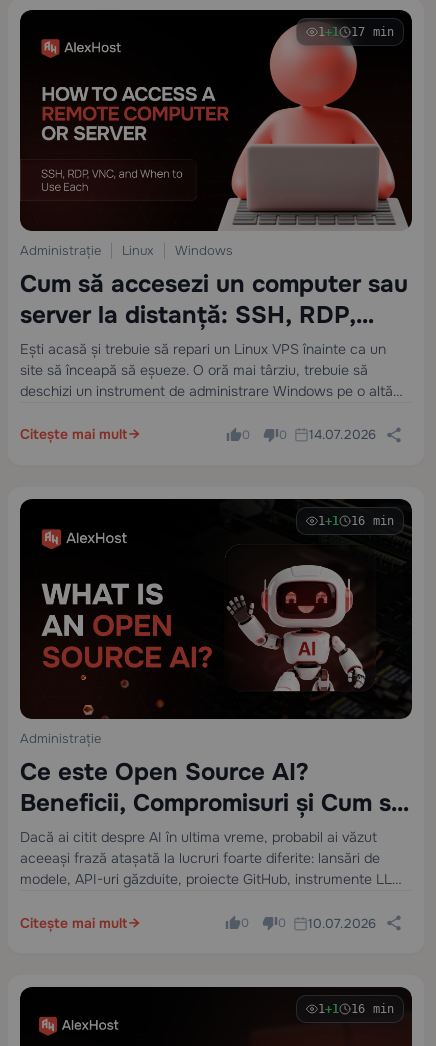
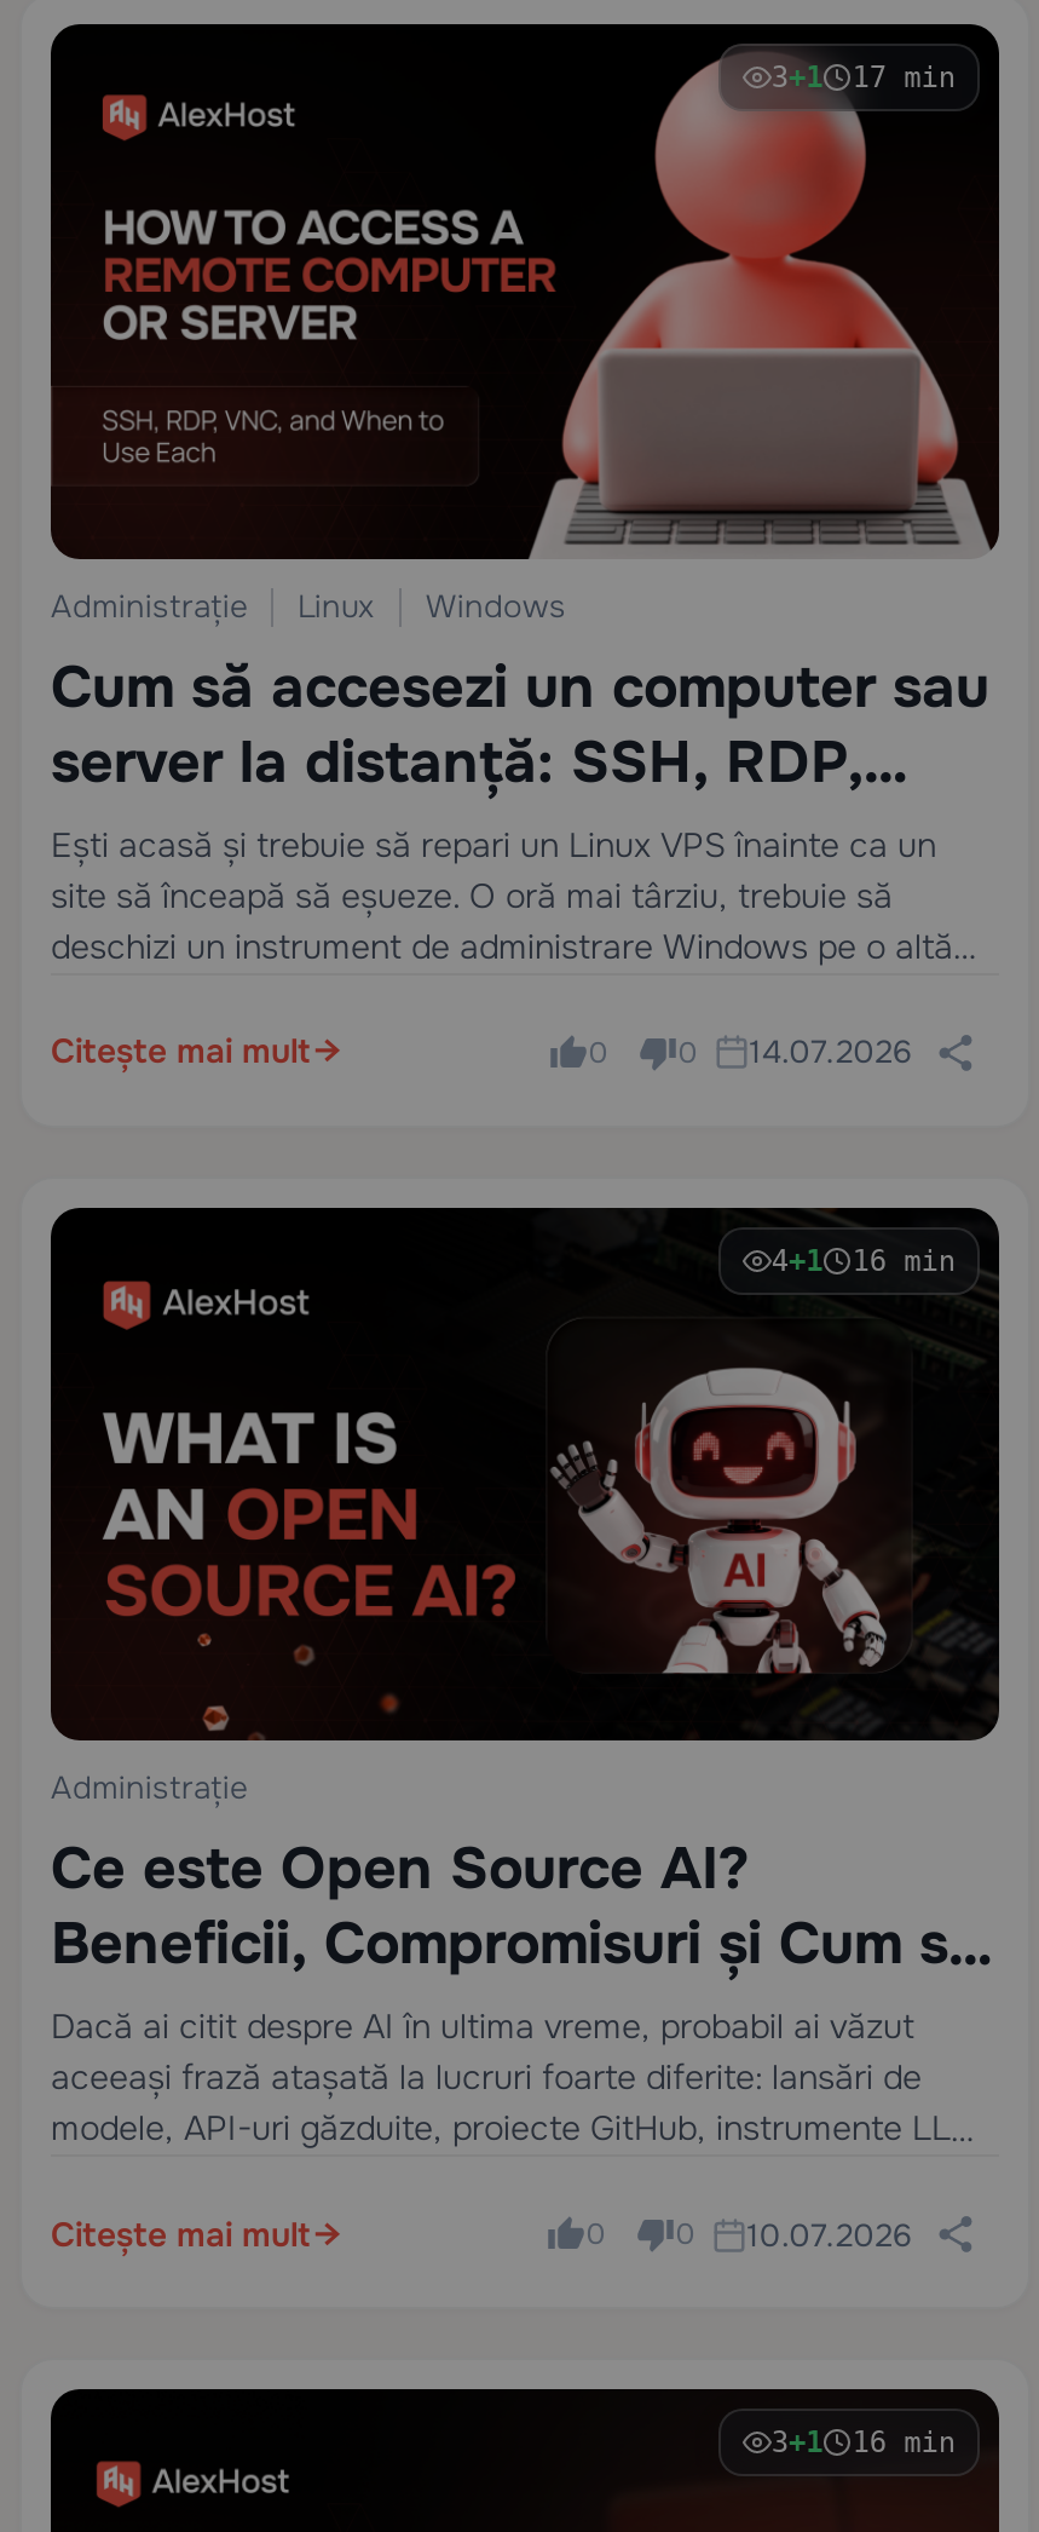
- 1+1 17 min
+ 3+1 17 min

- 1+1 16 min
+ 4+1 16 min

- 1+1 16 min
+ 3+1 16 min
